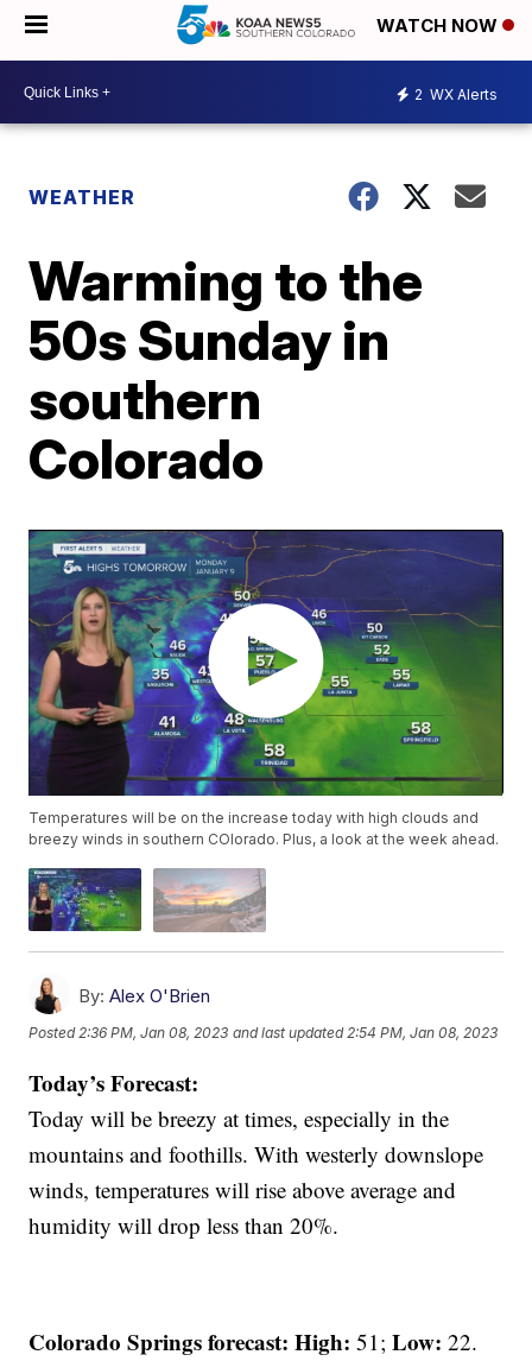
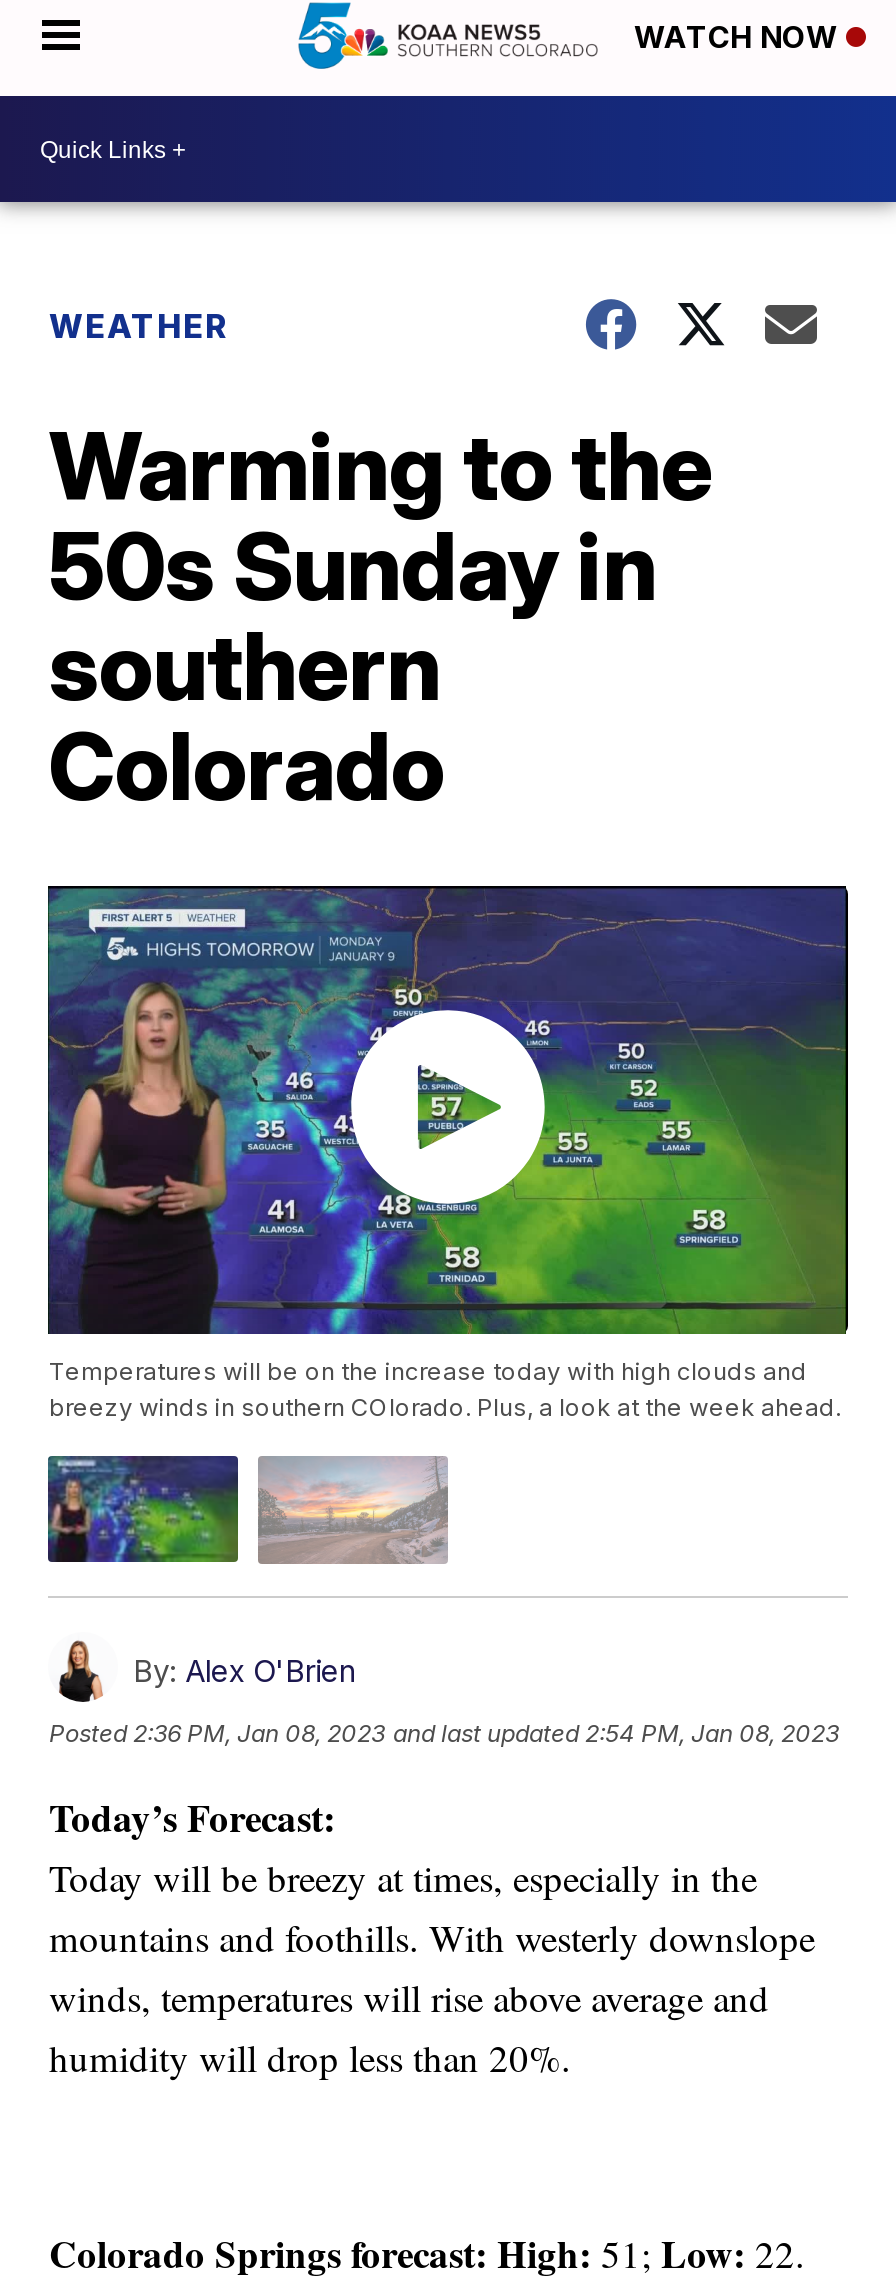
- 2 WX Alerts
